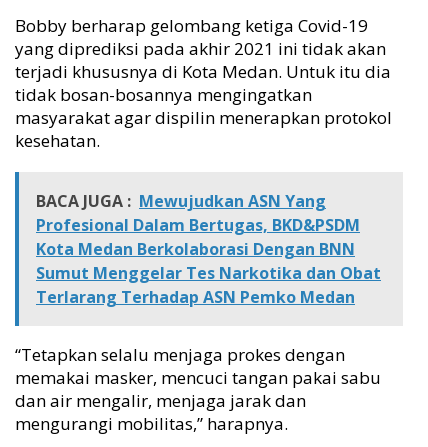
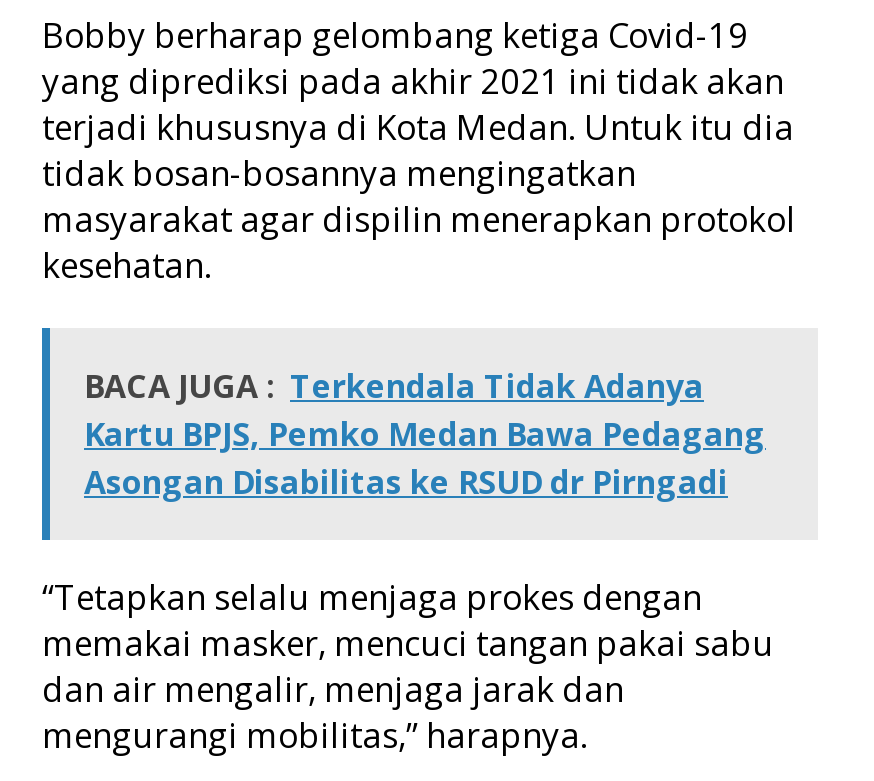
- BACA JUGA : Mewujudkan ASN Yang
- Profesional Dalam Bertugas, BKD&PSDM
- Kota Medan Berkolaborasi Dengan BNN
- Sumut Menggelar Tes Narkotika dan Obat
- Terlarang Terhadap ASN Pemko Medan
+ BACA JUGA : Terkendala Tidak Adanya
+ Kartu BPJS, Pemko Medan Bawa Pedagang
+ Asongan Disabilitas ke RSUD dr Pirngadi
